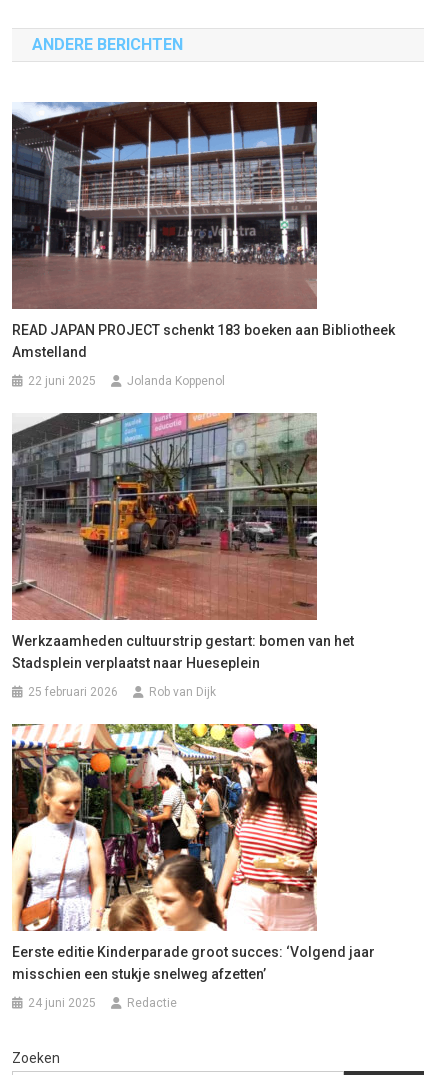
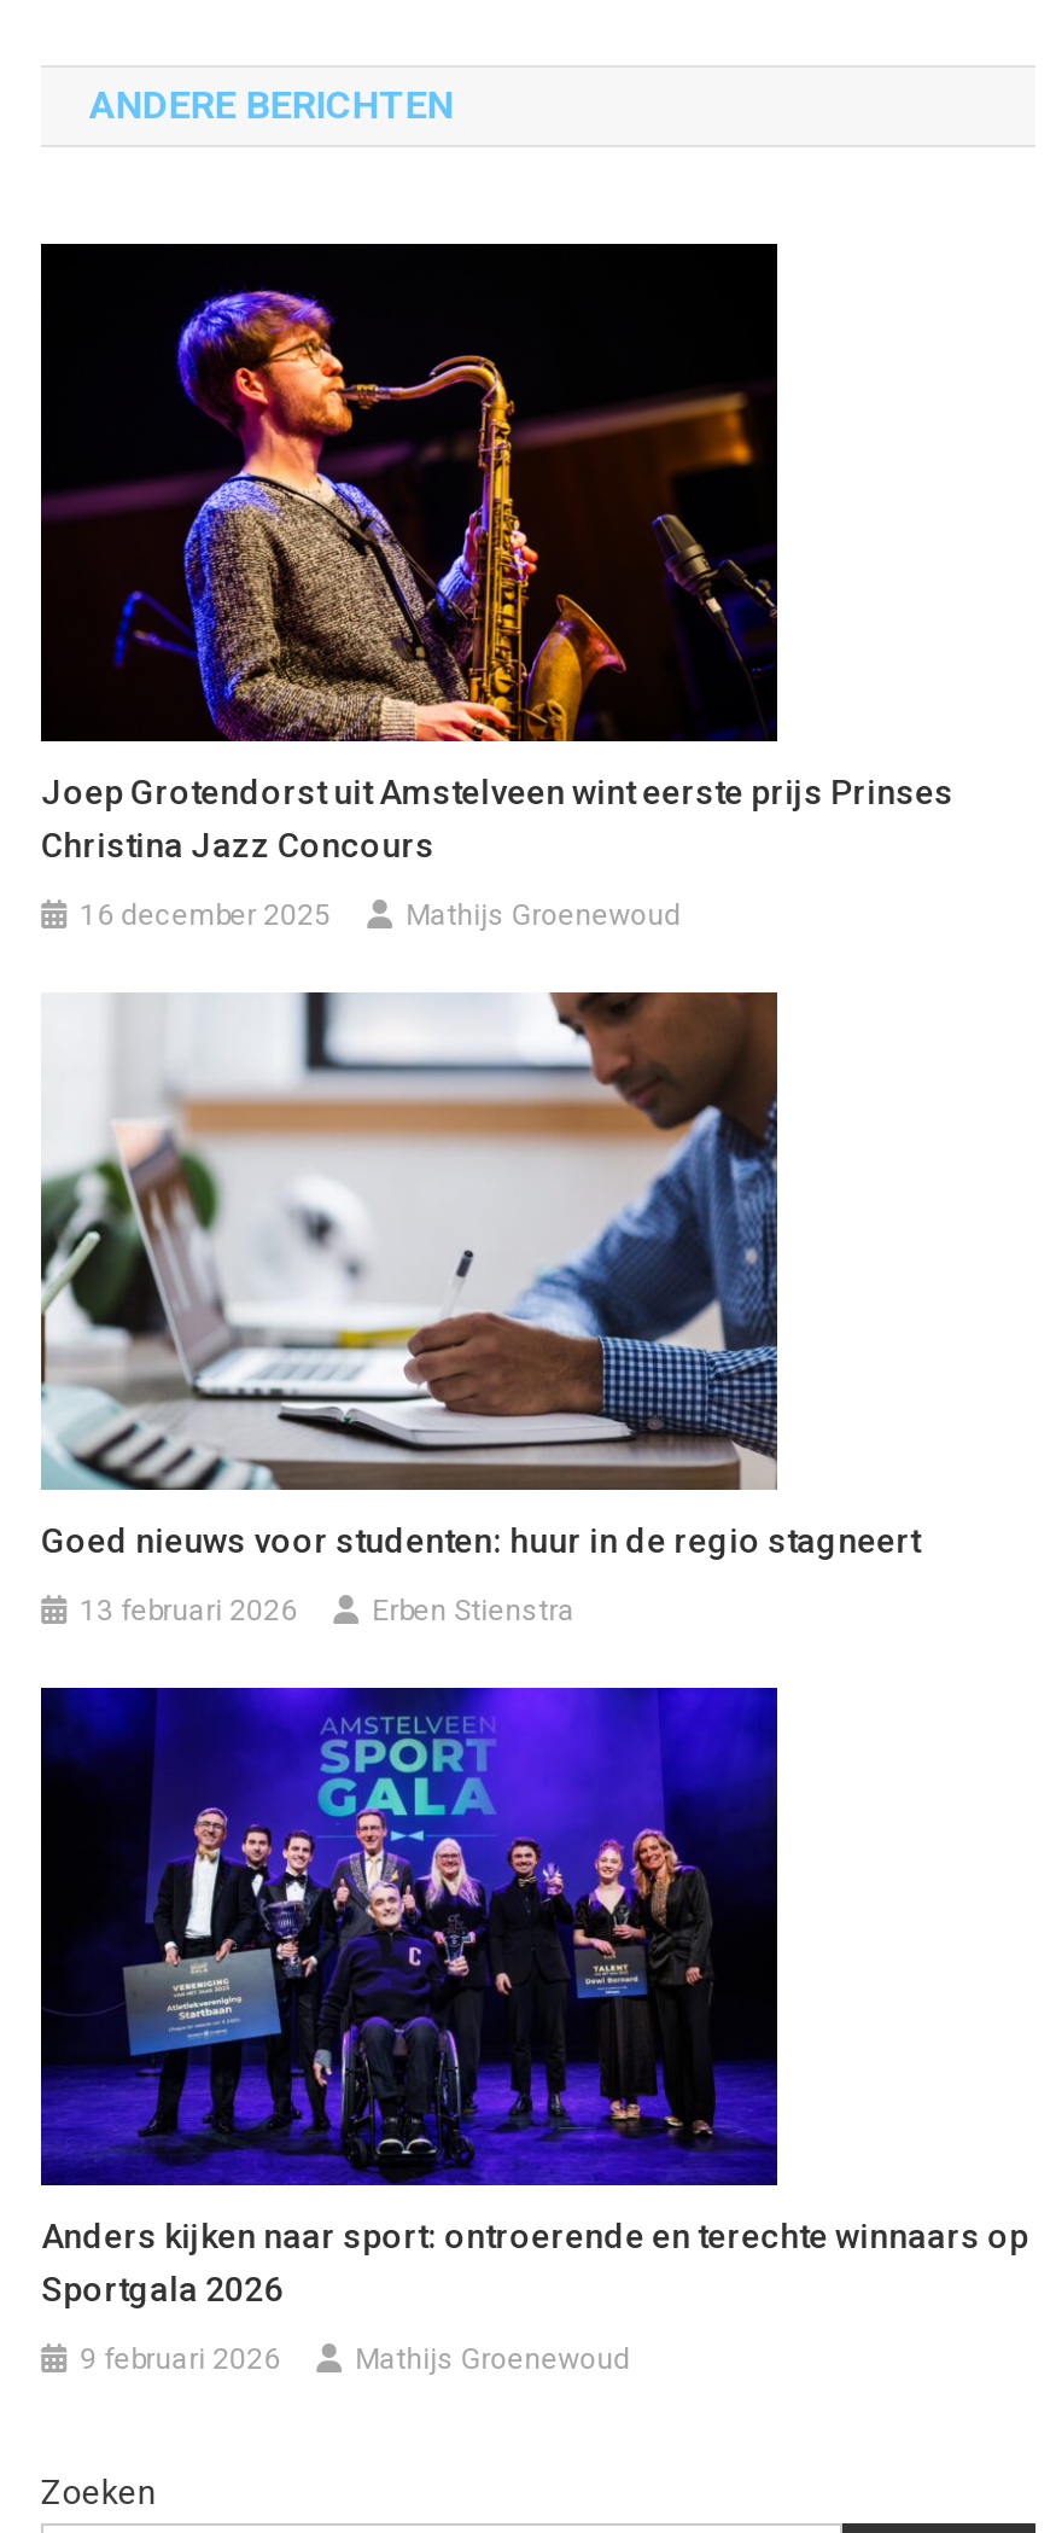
- [image]
- READ JAPAN PROJECT schenkt 183 boeken aan Bibliotheek
- Amstelland
+ [image]
+ Joep Grotendorst uit Amstelveen wint eerste prijs Prinses
+ Christina Jazz Concours

- 22 juni 2025
- Jolanda Koppenol
+ 16 december 2025
+ Mathijs Groenewoud

- [image]
- Werkzaamheden cultuurstrip gestart: bomen van het
- Stadsplein verplaatst naar Hueseplein
+ [image]
+ Goed nieuws voor studenten: huur in de regio stagneert

- 25 februari 2026
- Rob van Dijk
+ 13 februari 2026
+ Erben Stienstra

- [image]
- Eerste editie Kinderparade groot succes: ‘Volgend jaar
- misschien een stukje snelweg afzetten’
+ [image]
+ Anders kijken naar sport: ontroerende en terechte winnaars op
+ Sportgala 2026

- 24 juni 2025
- Redactie
+ 9 februari 2026
+ Mathijs Groenewoud
